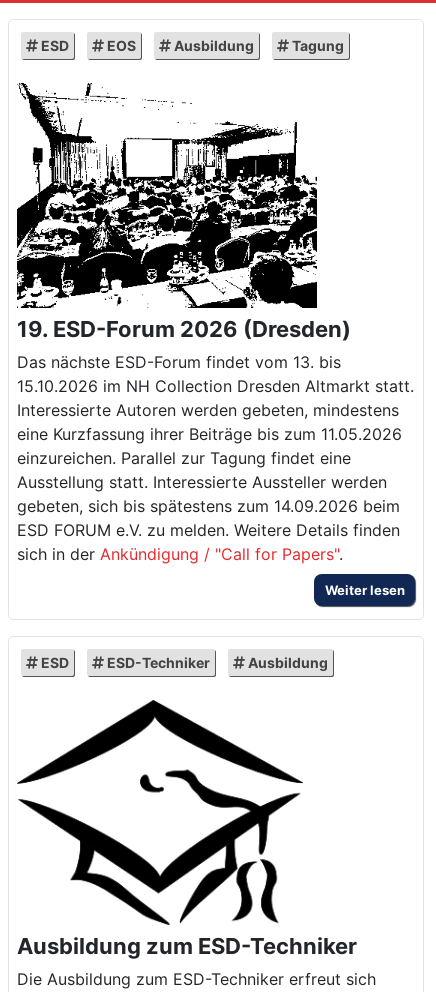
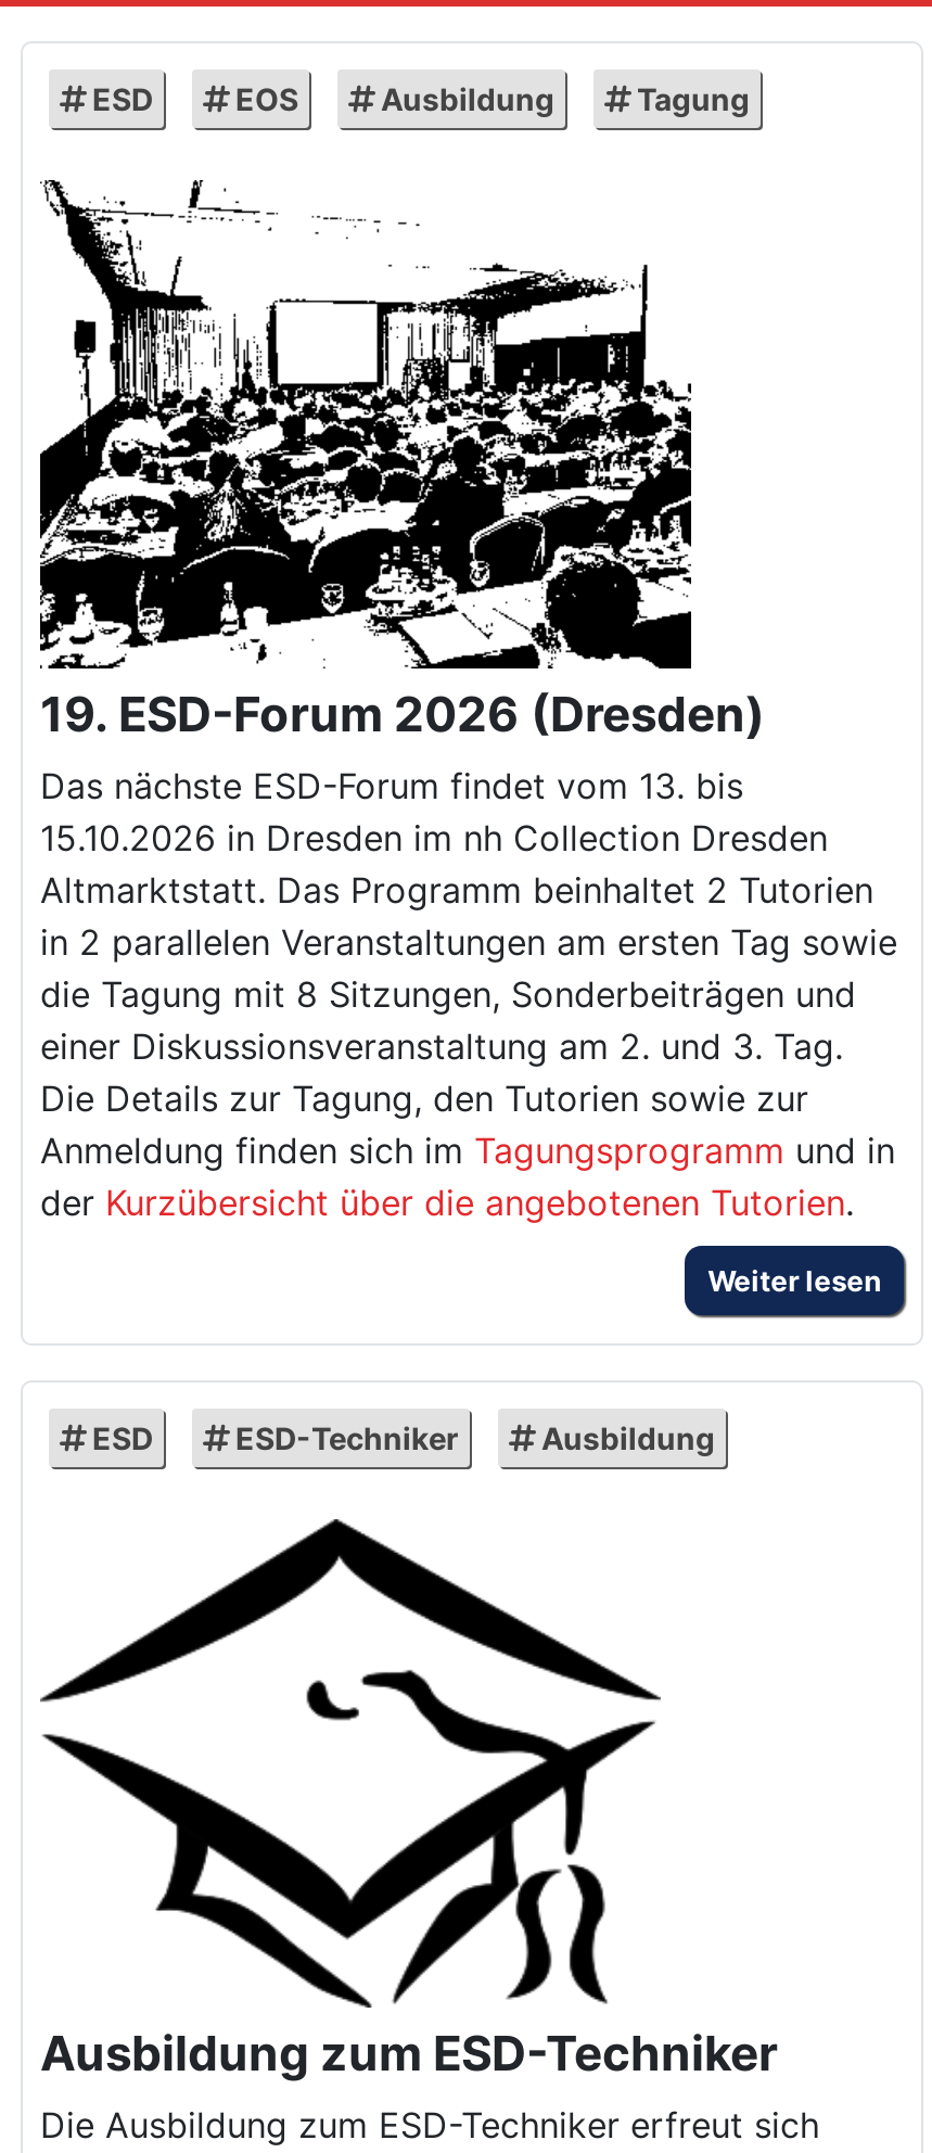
- 15.10.2026 im NH Collection Dresden Altmarkt statt.
- Interessierte Autoren werden gebeten, mindestens
- eine Kurzfassung ihrer Beiträge bis zum 11.05.2026
- einzureichen. Parallel zur Tagung findet eine
- Ausstellung statt. Interessierte Aussteller werden
- gebeten, sich bis spätestens zum 14.09.2026 beim
- ESD FORUM e.V. zu melden. Weitere Details finden
- sich in der Ankündigung / "Call for Papers".
+ 15.10.2026 in Dresden im nh Collection Dresden
+ Altmarktstatt. Das Programm beinhaltet 2 Tutorien
+ in 2 parallelen Veranstaltungen am ersten Tag sowie
+ die Tagung mit 8 Sitzungen, Sonderbeiträgen und
+ einer Diskussionsveranstaltung am 2. und 3. Tag.
+ Die Details zur Tagung, den Tutorien sowie zur
+ Anmeldung finden sich im Tagungsprogramm und in
+ der Kurzübersicht über die angebotenen Tutorien.
